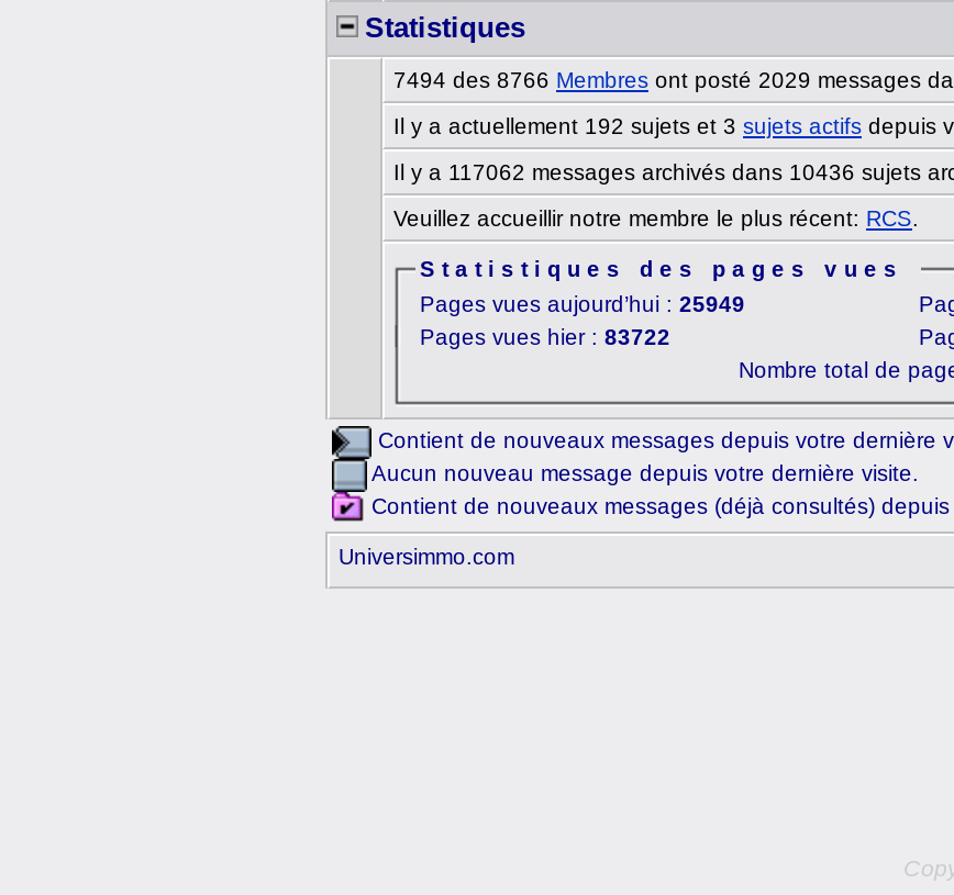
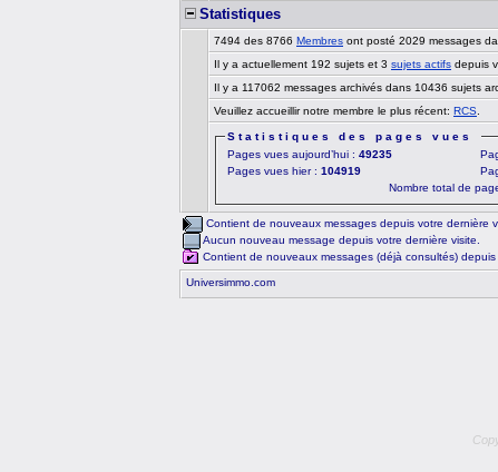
- Pages vues aujourd’hui : 25949
+ Pages vues aujourd’hui : 49235

- Pages vues hier : 83722
+ Pages vues hier : 104919
